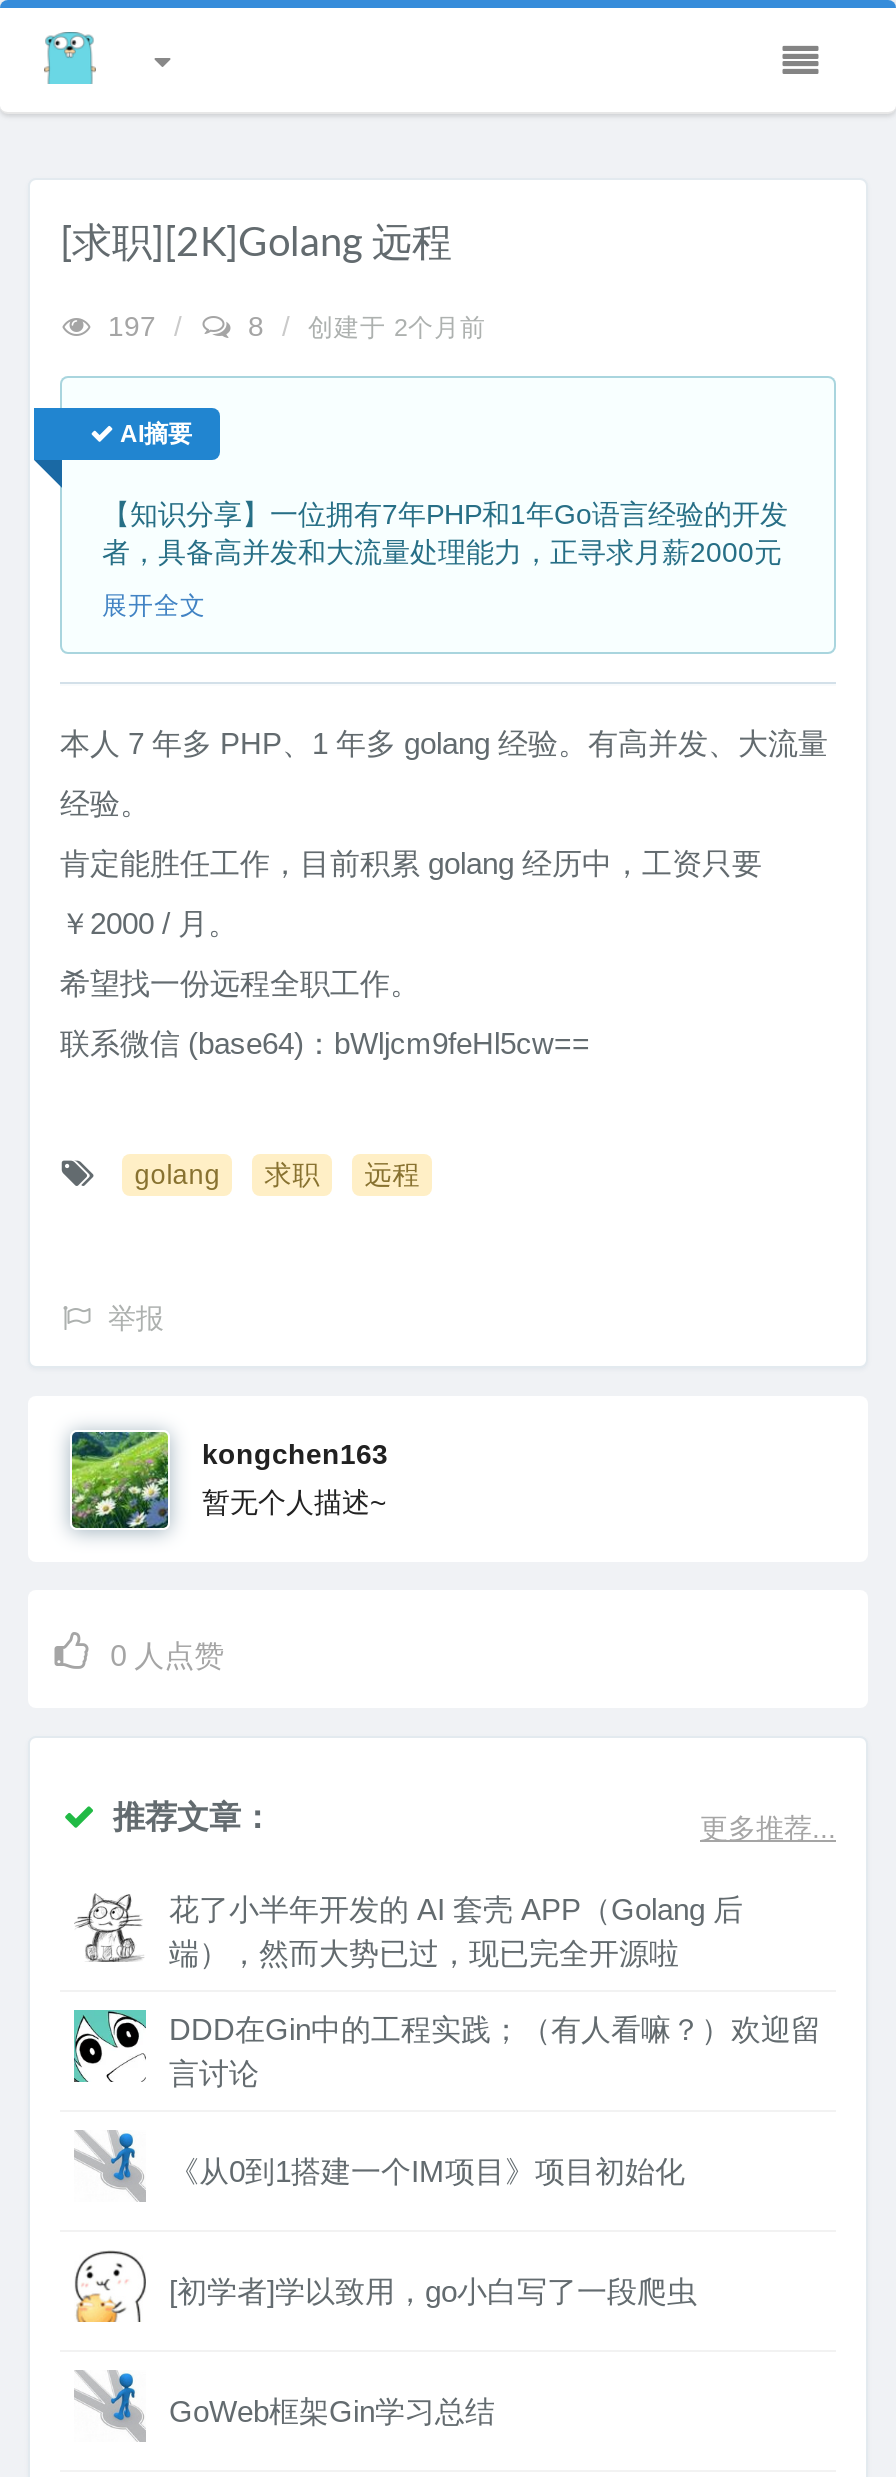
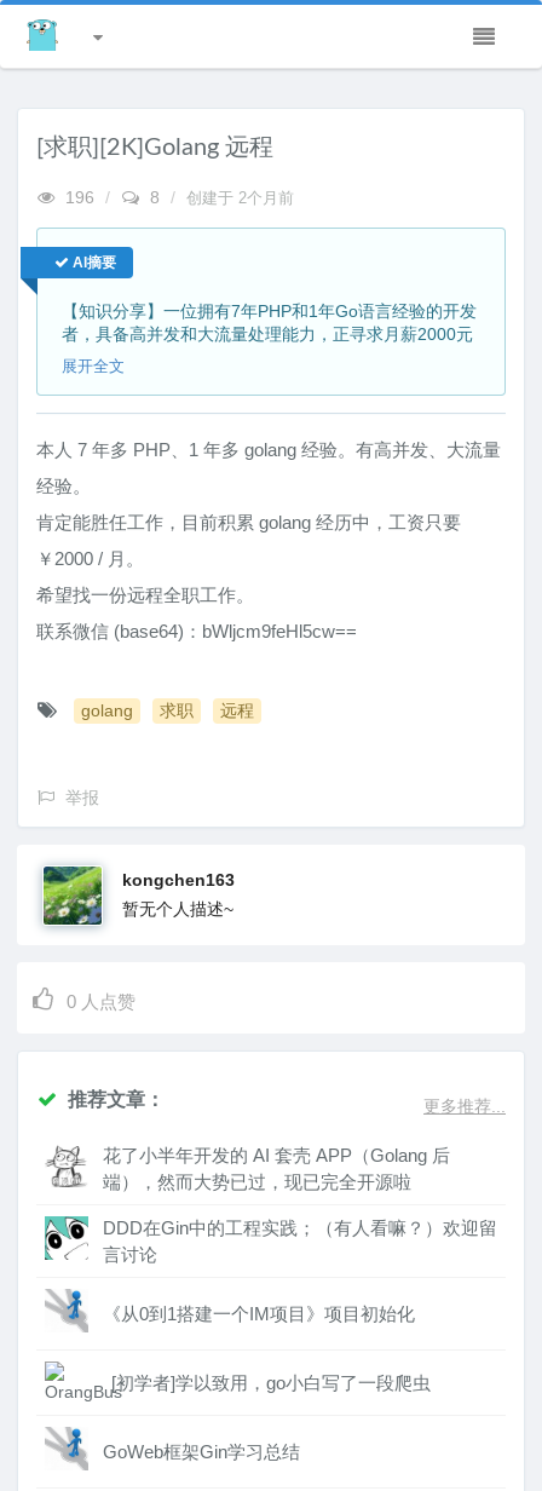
- 197 / 8 / 创建于2个月前
+ 196 / 8 / 创建于2个月前

- [image]
+ [image]
